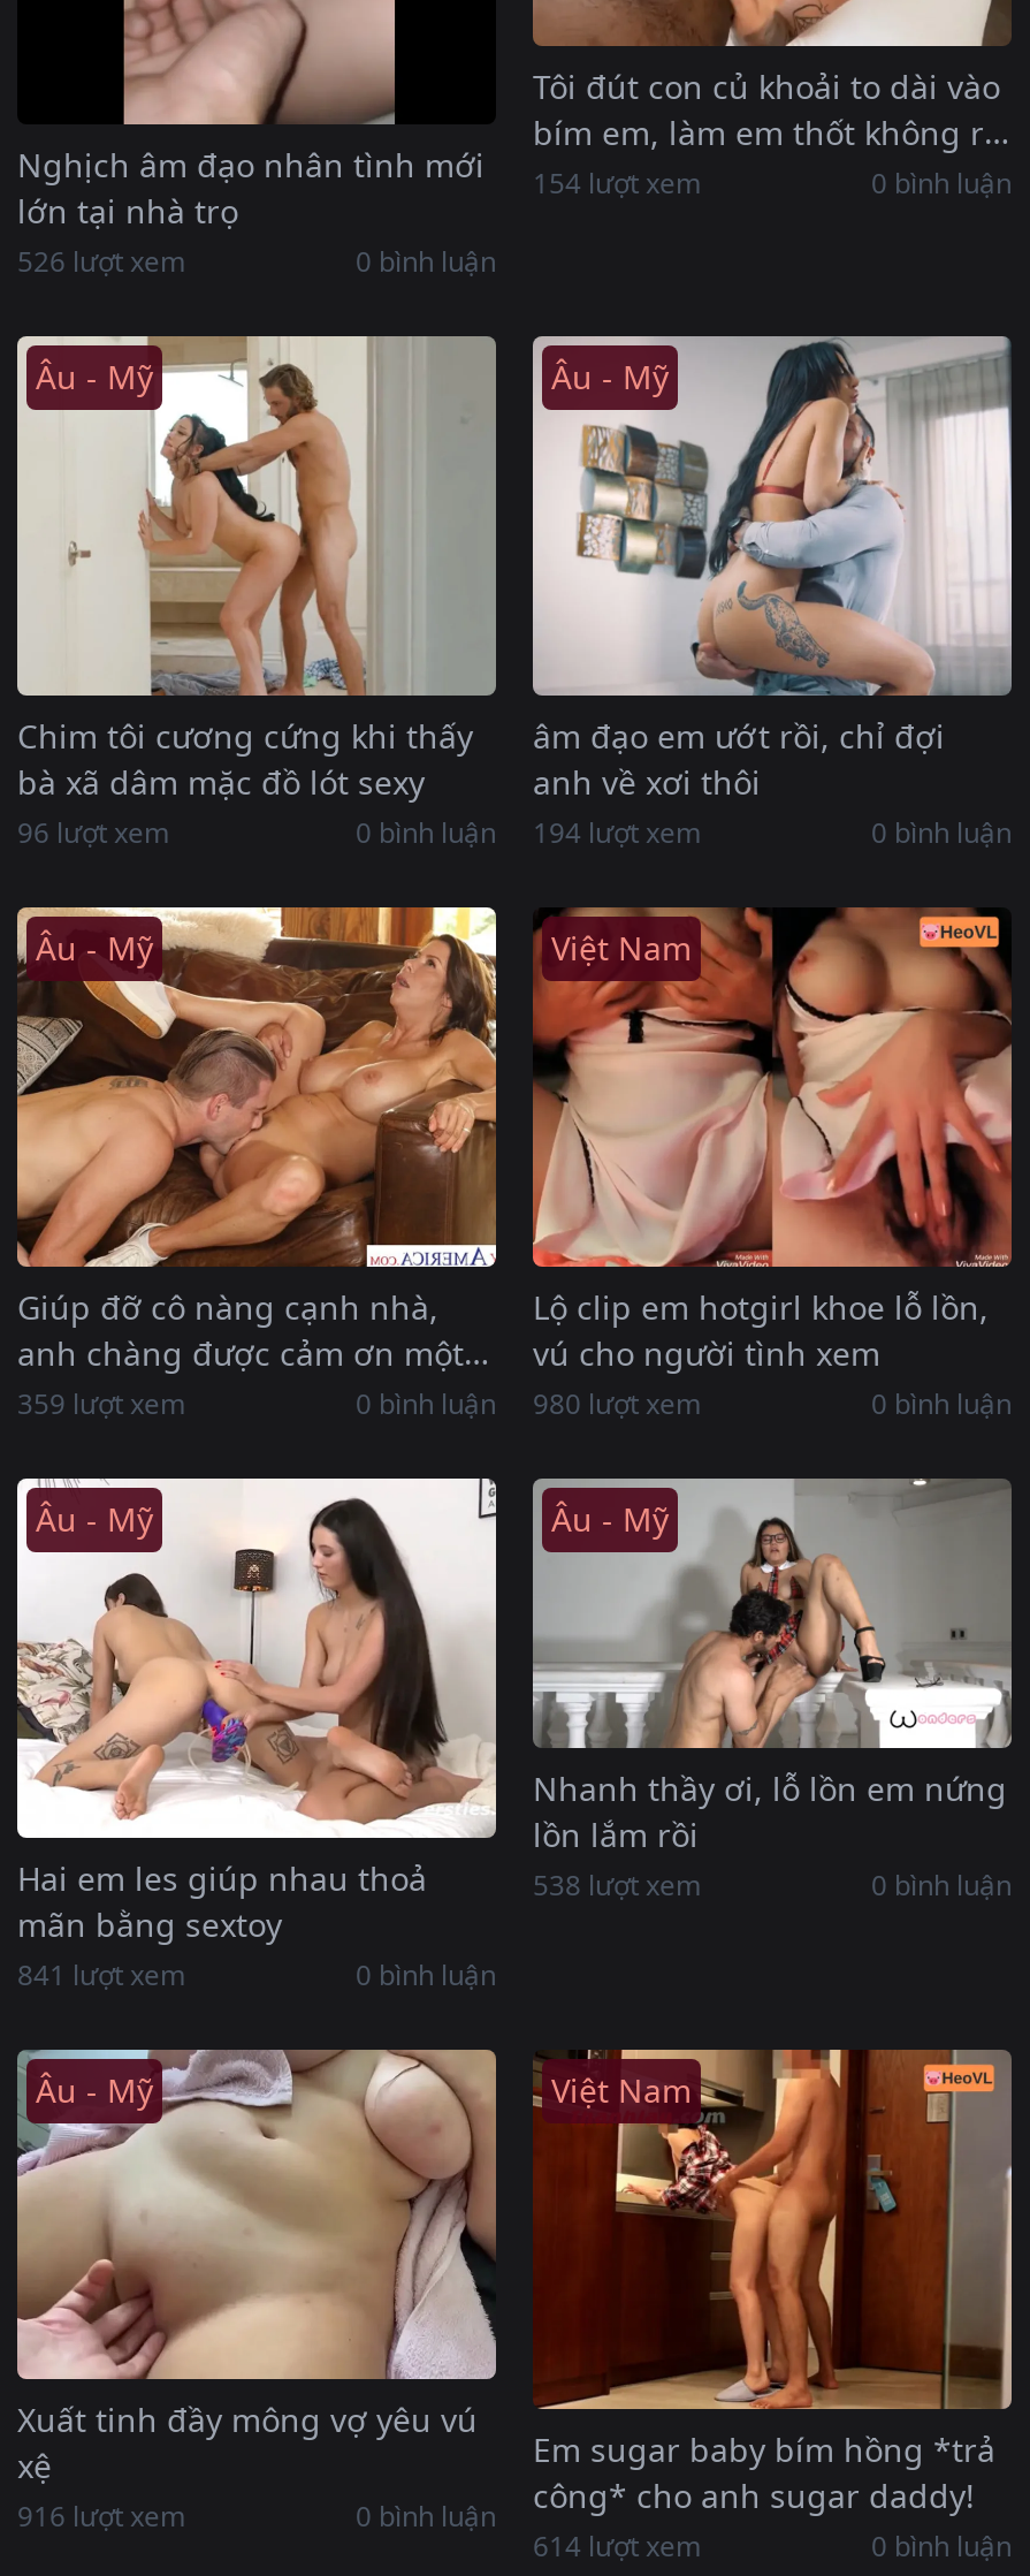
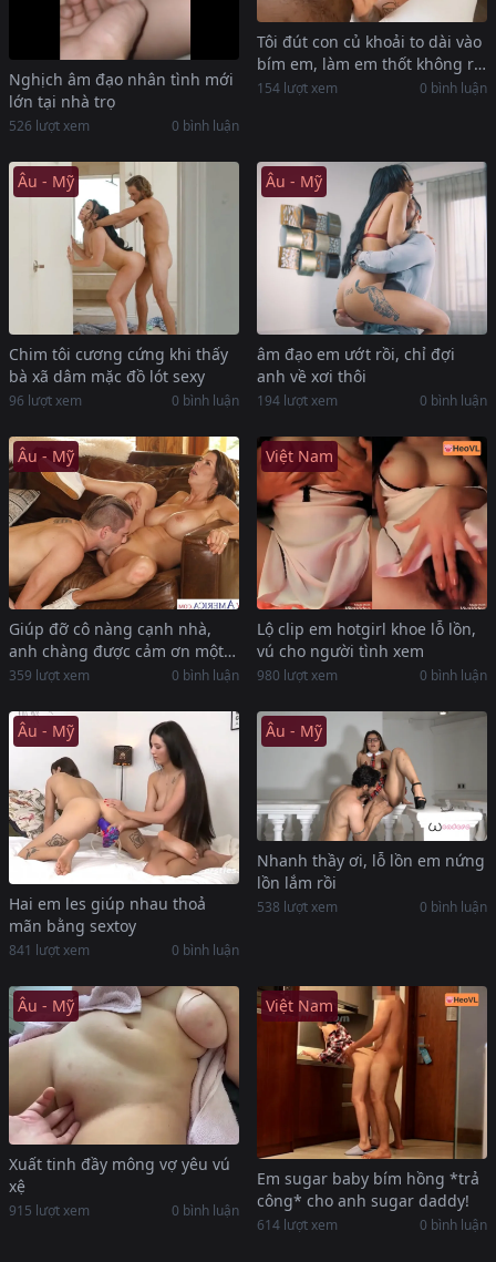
- 916 lượt xem
+ 915 lượt xem
